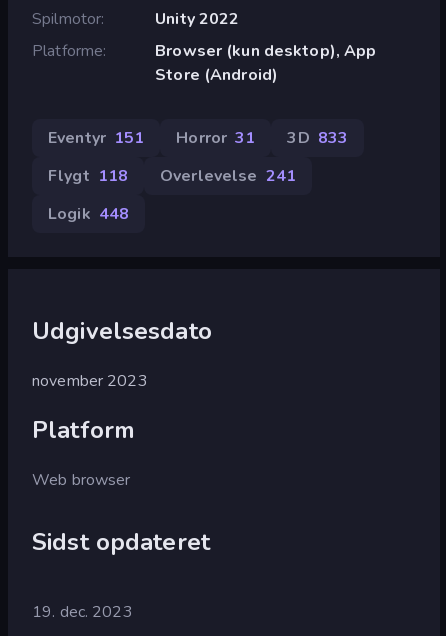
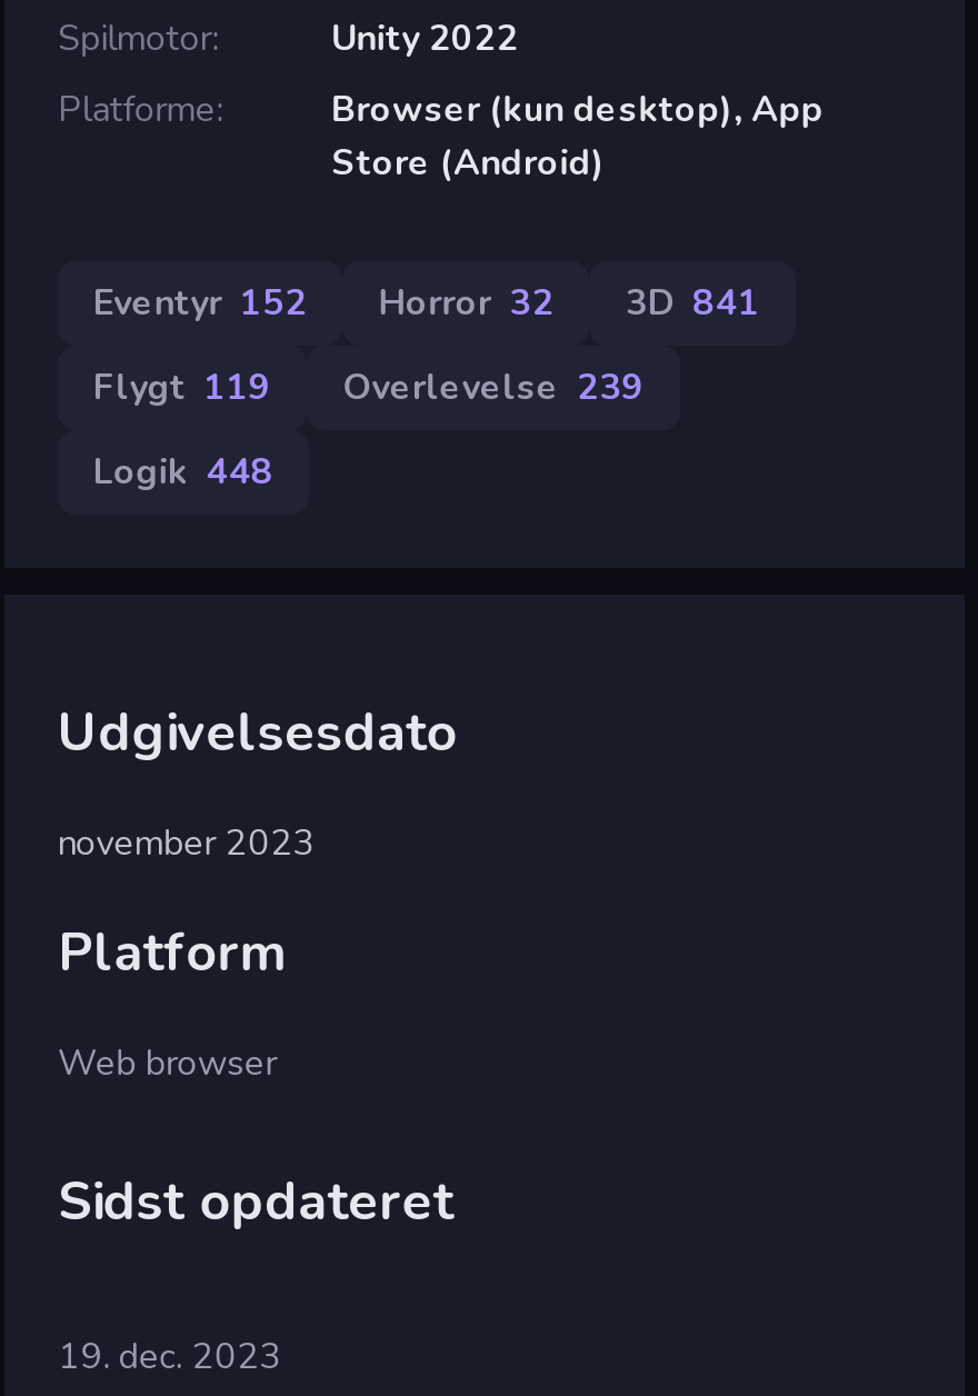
- Eventyr 151
+ Eventyr 152

- Horror 31
+ Horror 32

- 3D 833
+ 3D 841

- Flygt 118
+ Flygt 119

- Overlevelse 241
+ Overlevelse 239
